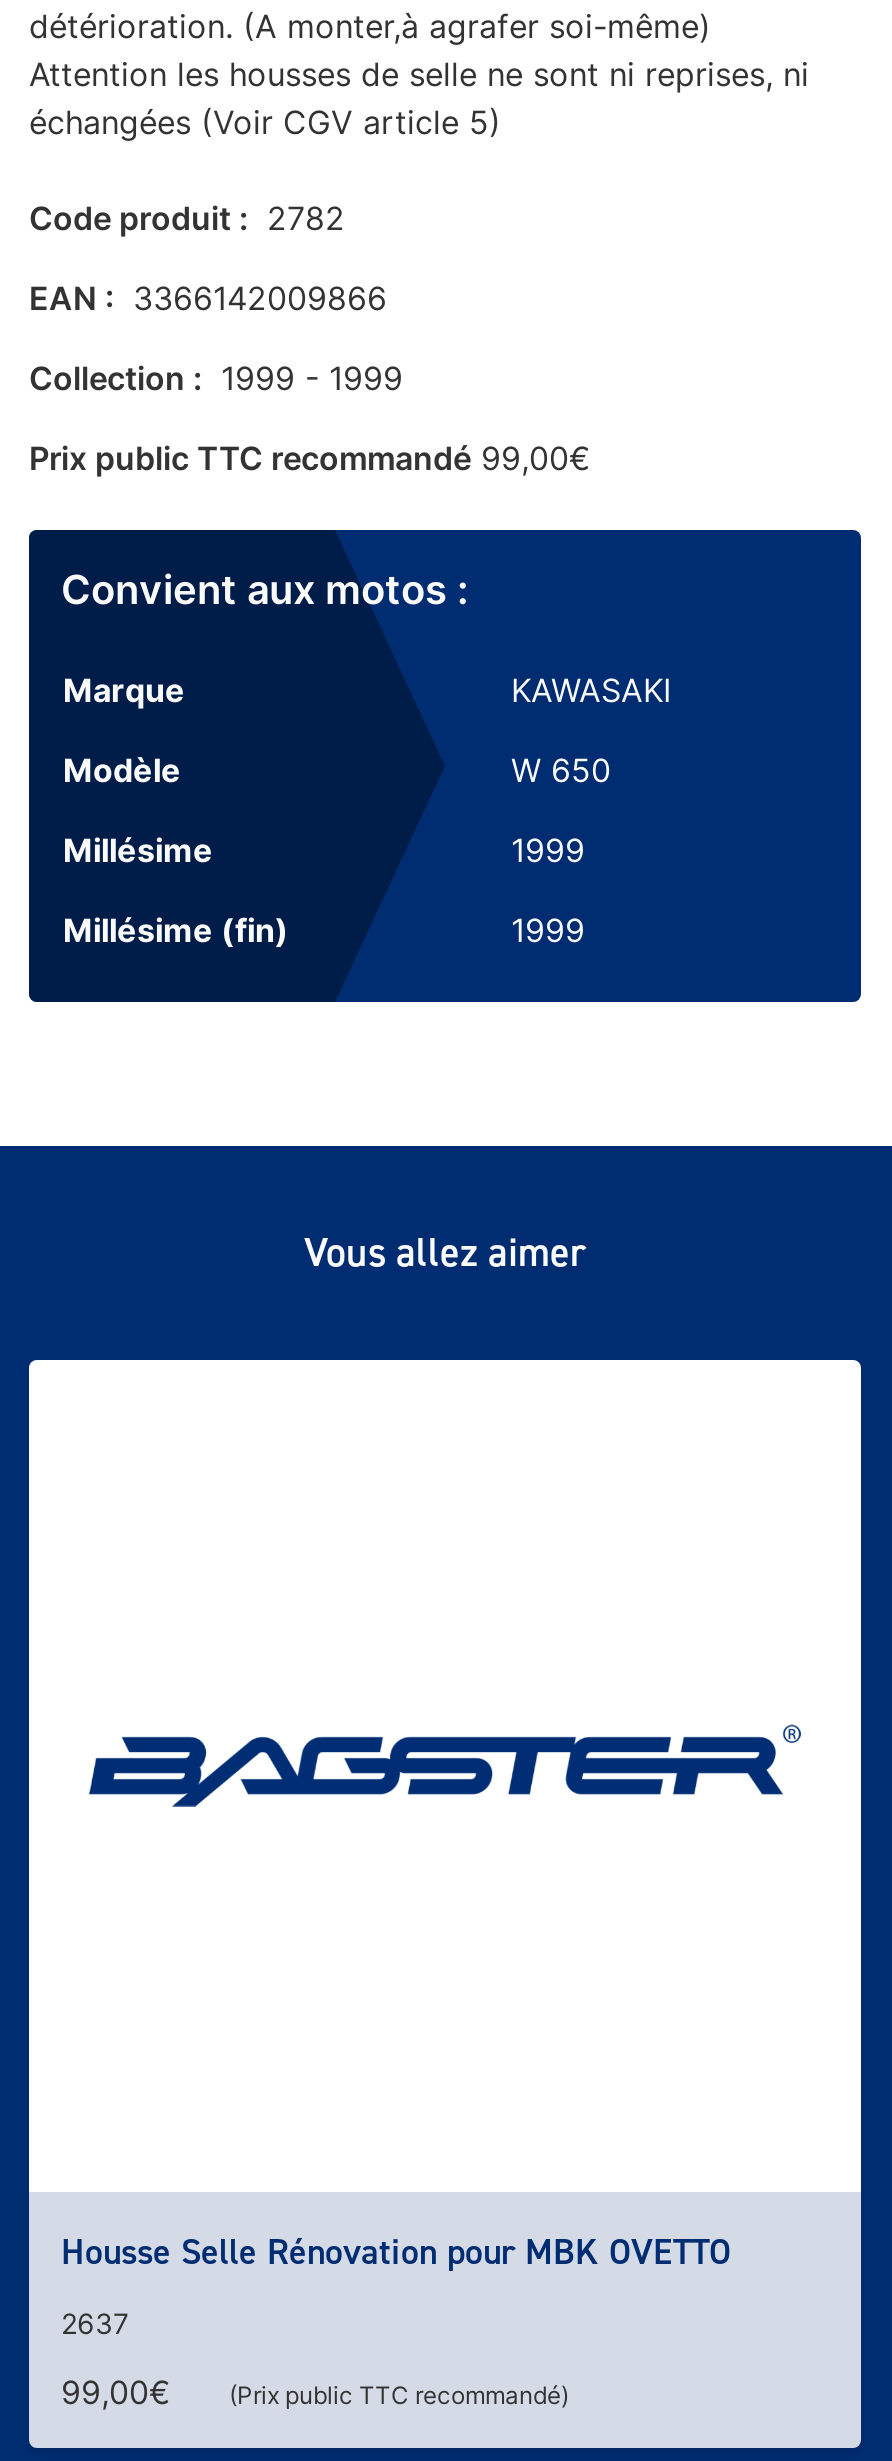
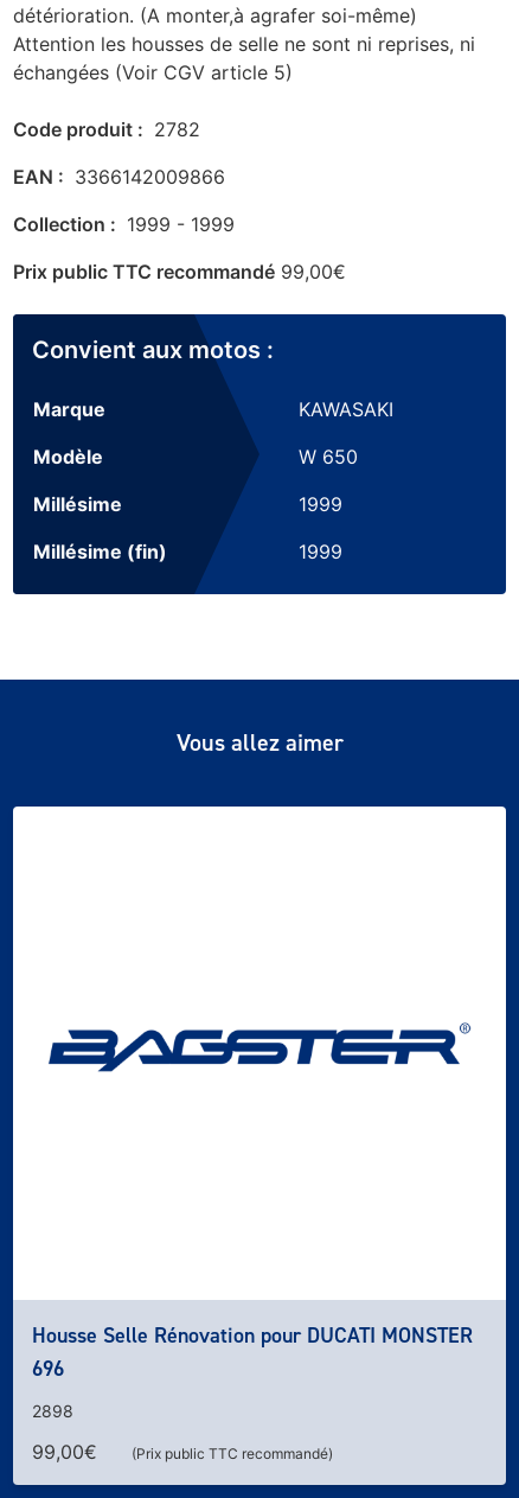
- Housse Selle Rénovation pour MBK OVETTO
+ Housse Selle Rénovation pour DUCATI MONSTER
+ 696

- 2637
+ 2898
